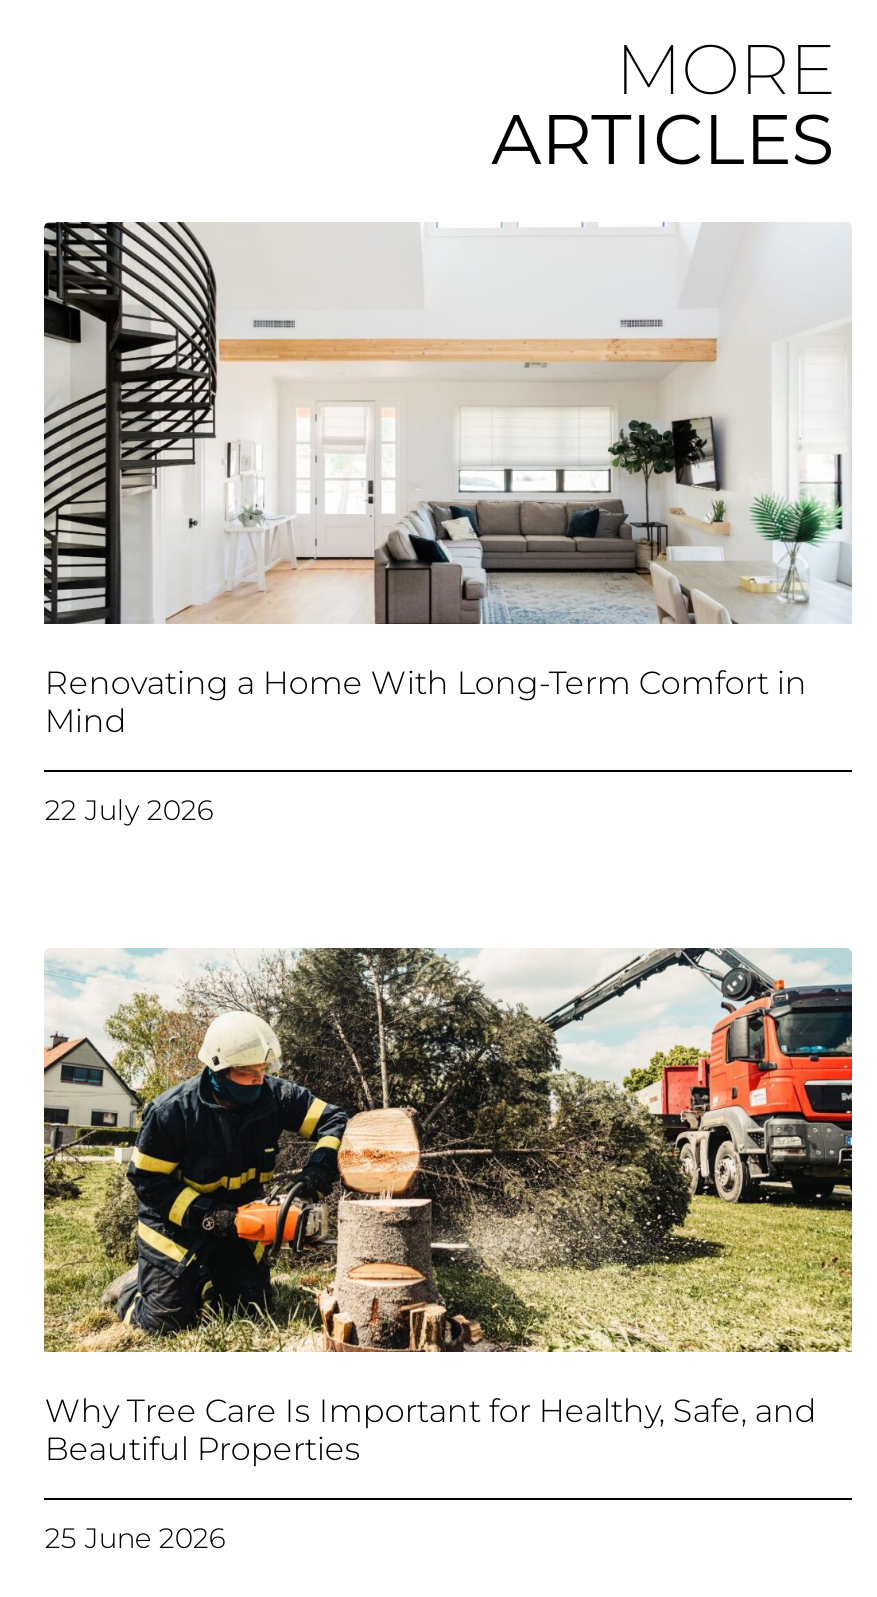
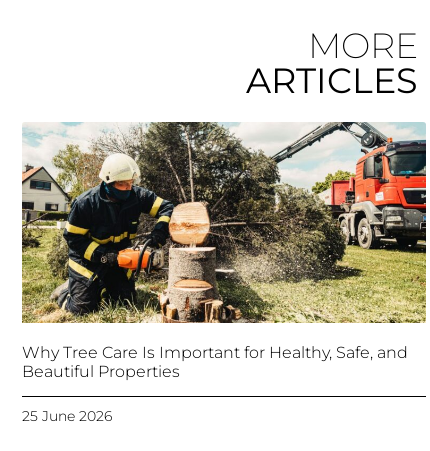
- [image]
- Renovating a Home With Long-Term Comfort in
- Mind
- 22 July 2026
